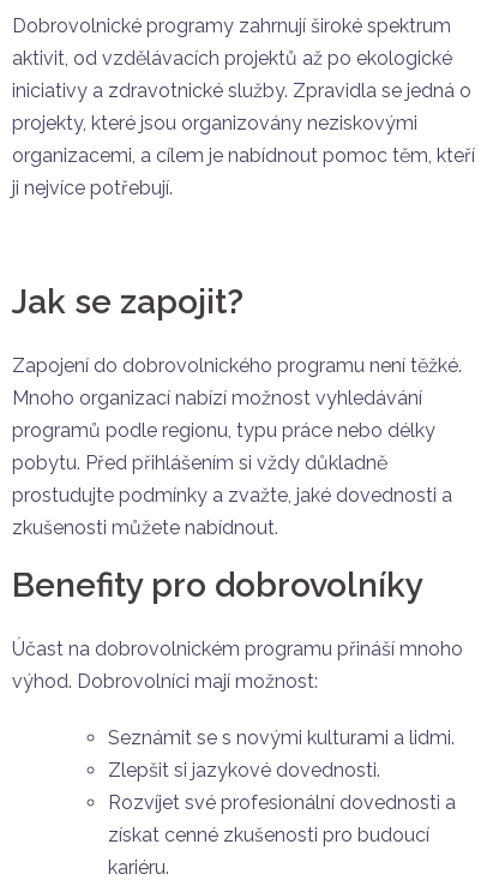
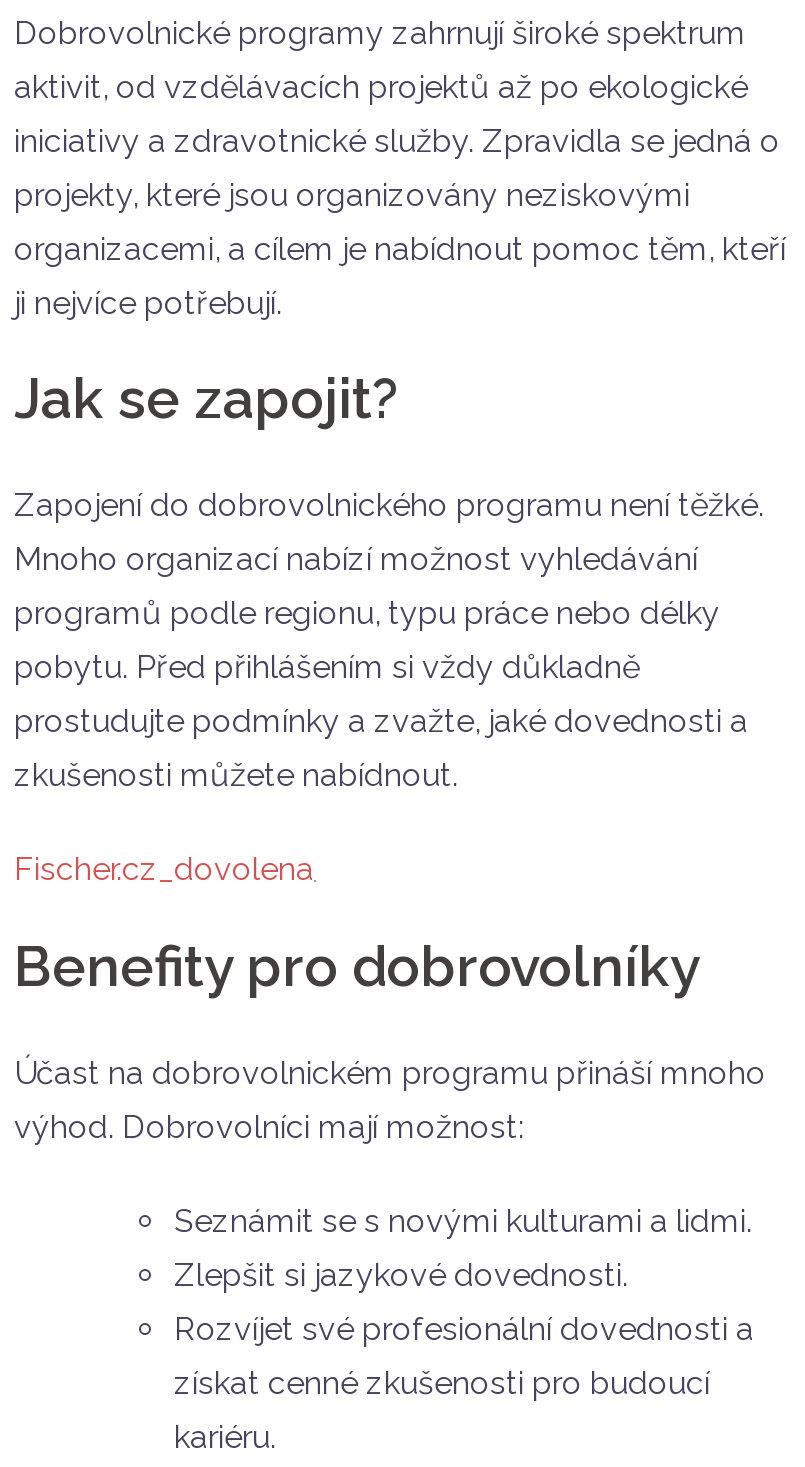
moved up: Jak se zapojit? | Zapojení do dobrovolnického programu není těžké. | Mnoho organizací nabízí možnost vyhledávání | programů podle regionu, typu práce nebo délky | pobytu. Před přihlášením si vždy důkladně | prostudujte podmínky a zvažte, jaké dovednosti a | zkušenosti můžete nabídnout.

+ Fischer.cz_dovolena
